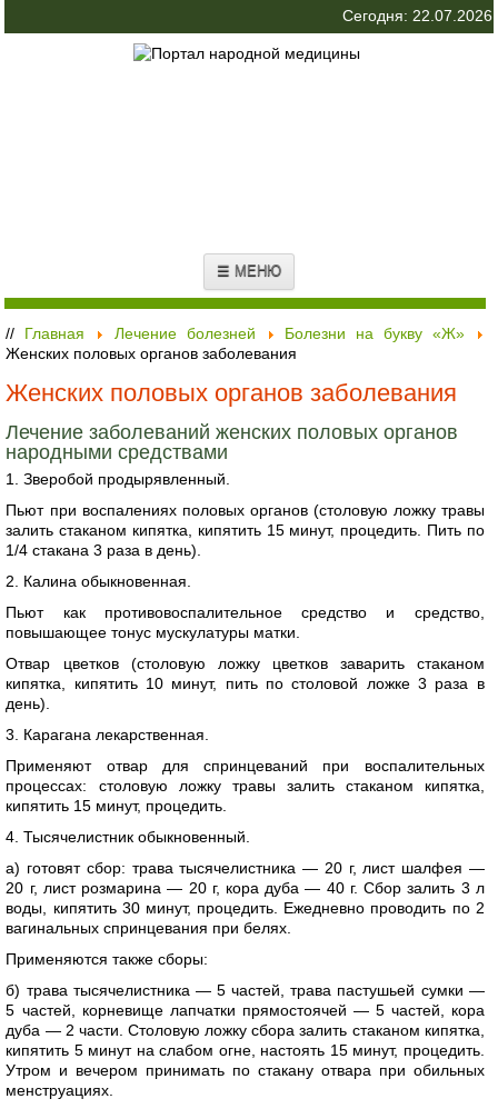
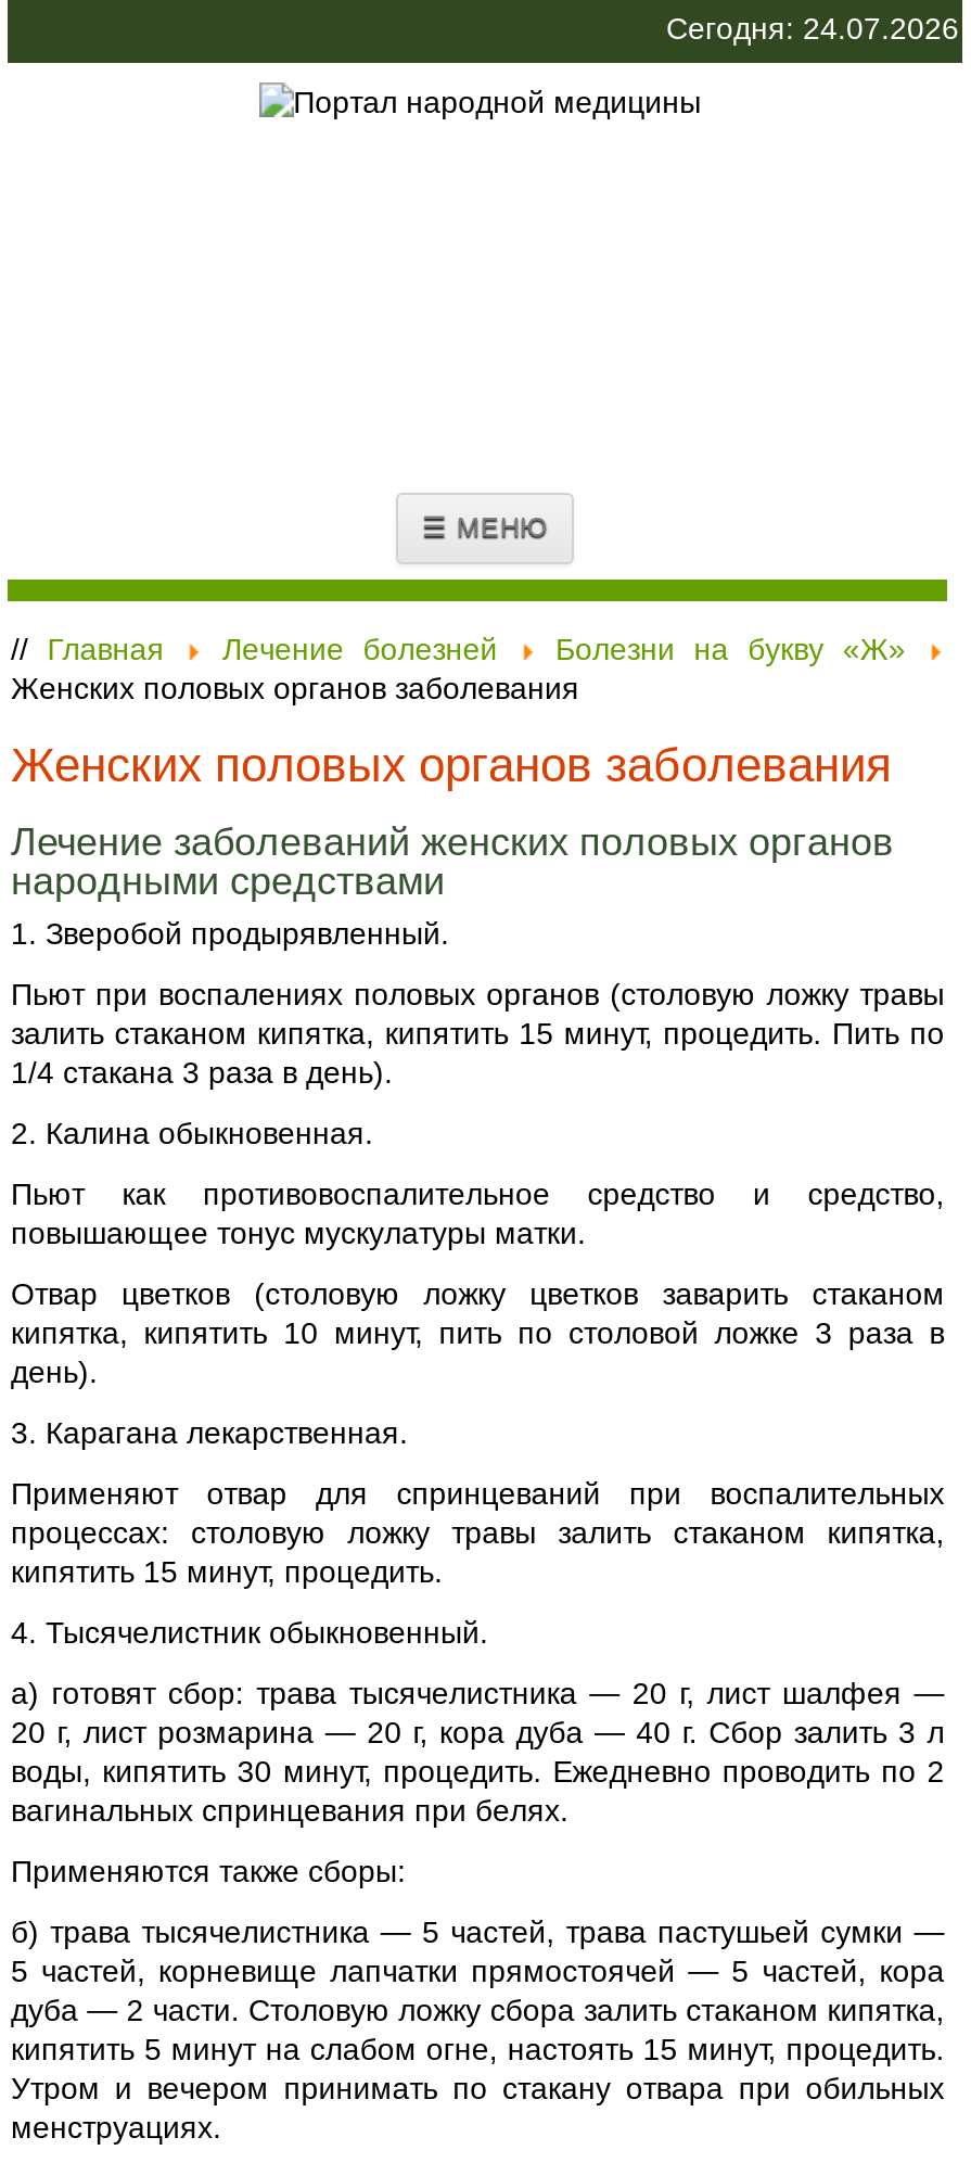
- Сегодня: 22.07.2026
+ Сегодня: 24.07.2026
